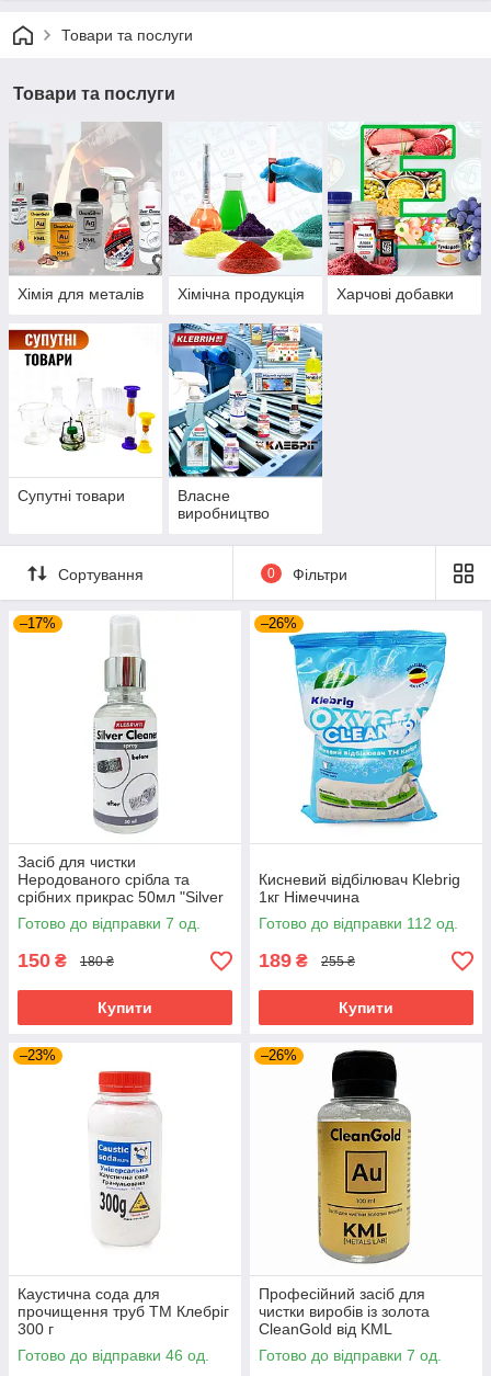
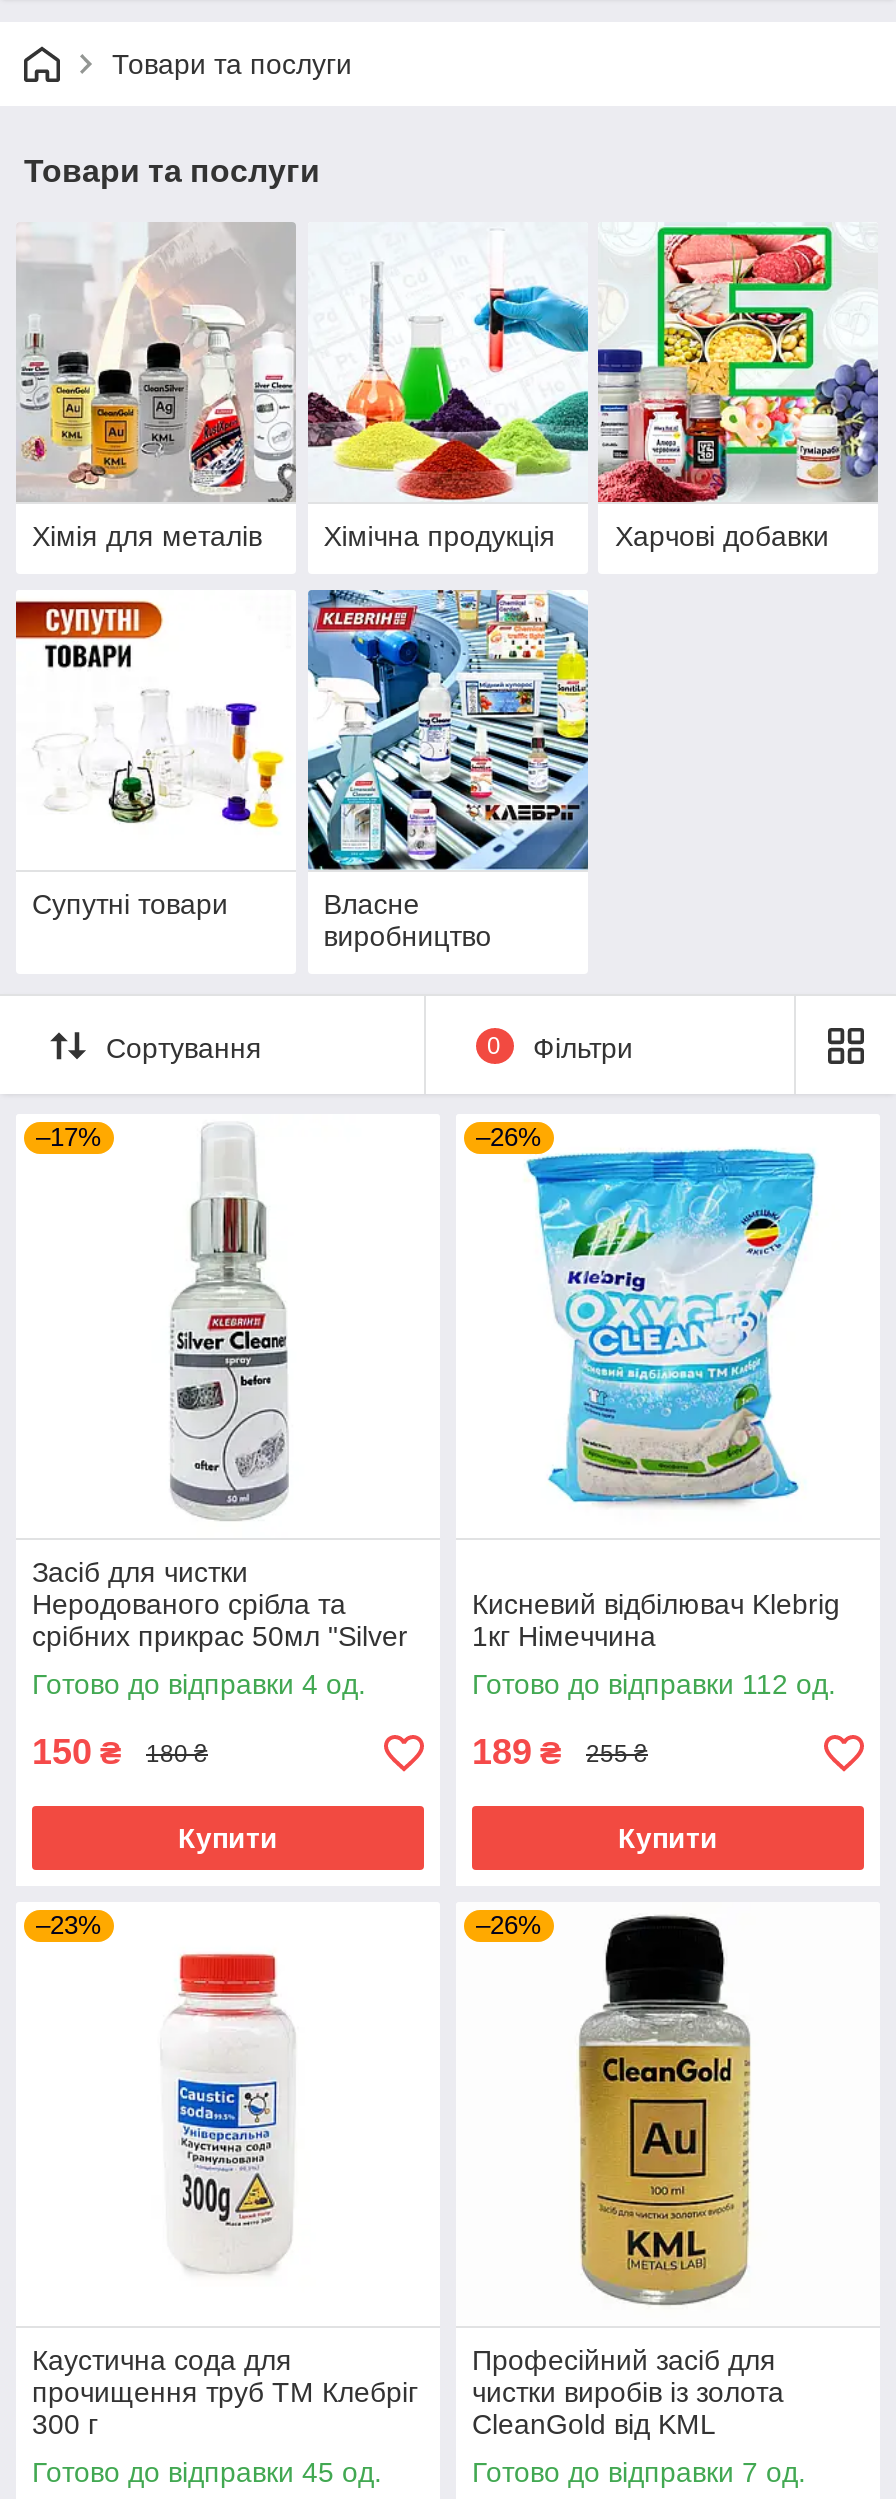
- Готово до відправки 7 од.
+ Готово до відправки 4 од.

- Готово до відправки 46 од.
+ Готово до відправки 45 од.
